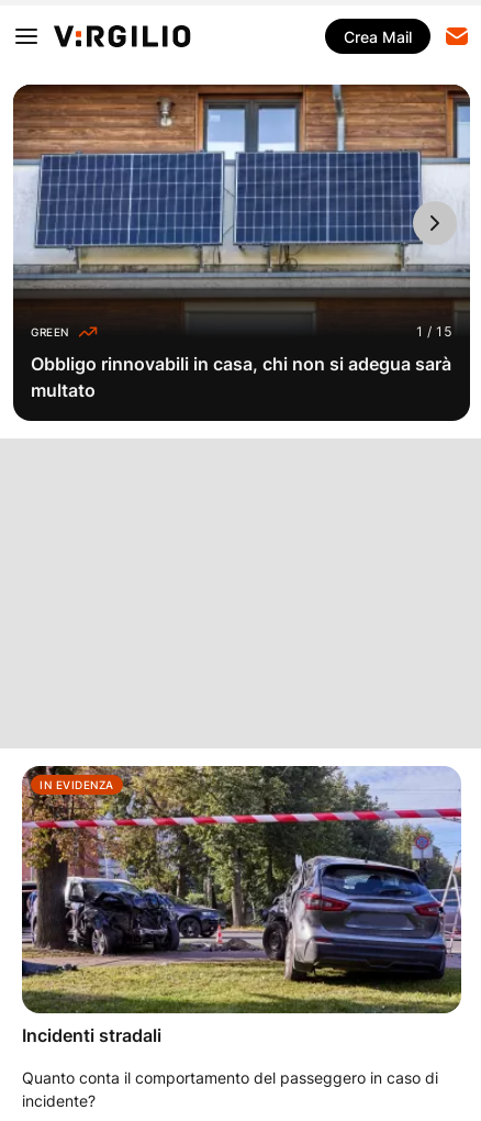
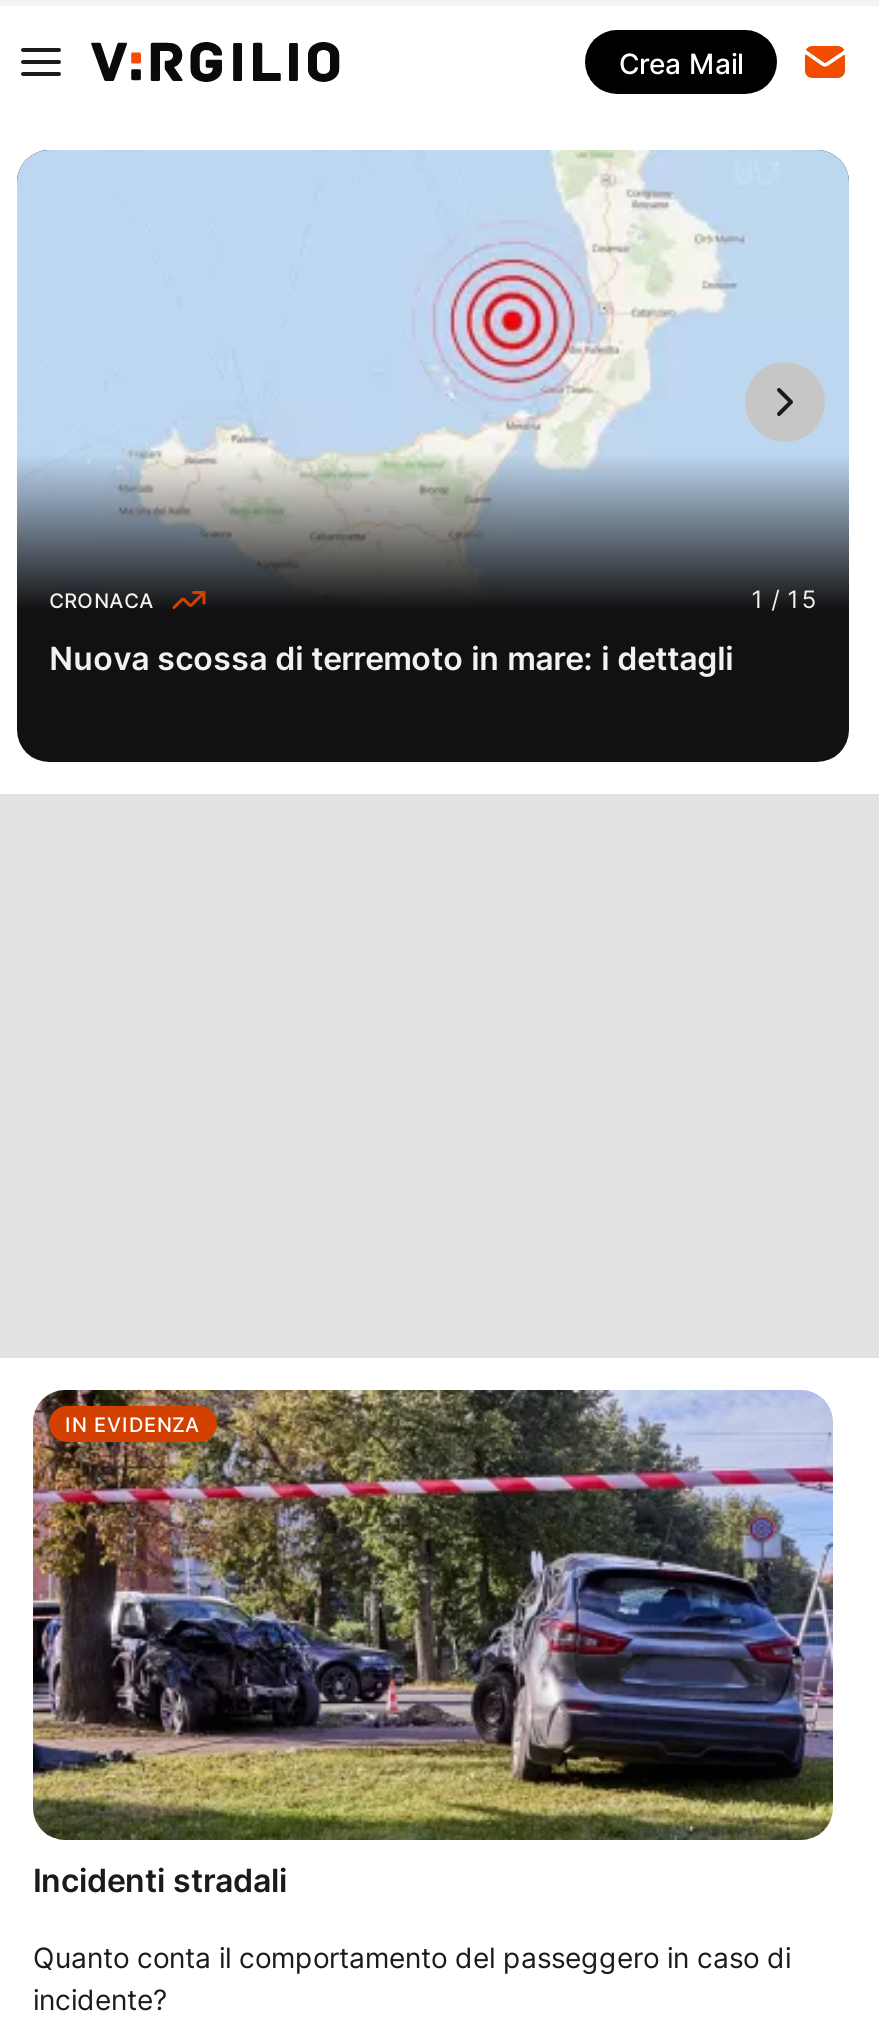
- [image]
- GREEN
+ [image]
+ CRONACA

- Obbligo rinnovabili in casa, chi non si adegua sarà
- multato
+ Nuova scossa di terremoto in mare: i dettagli
